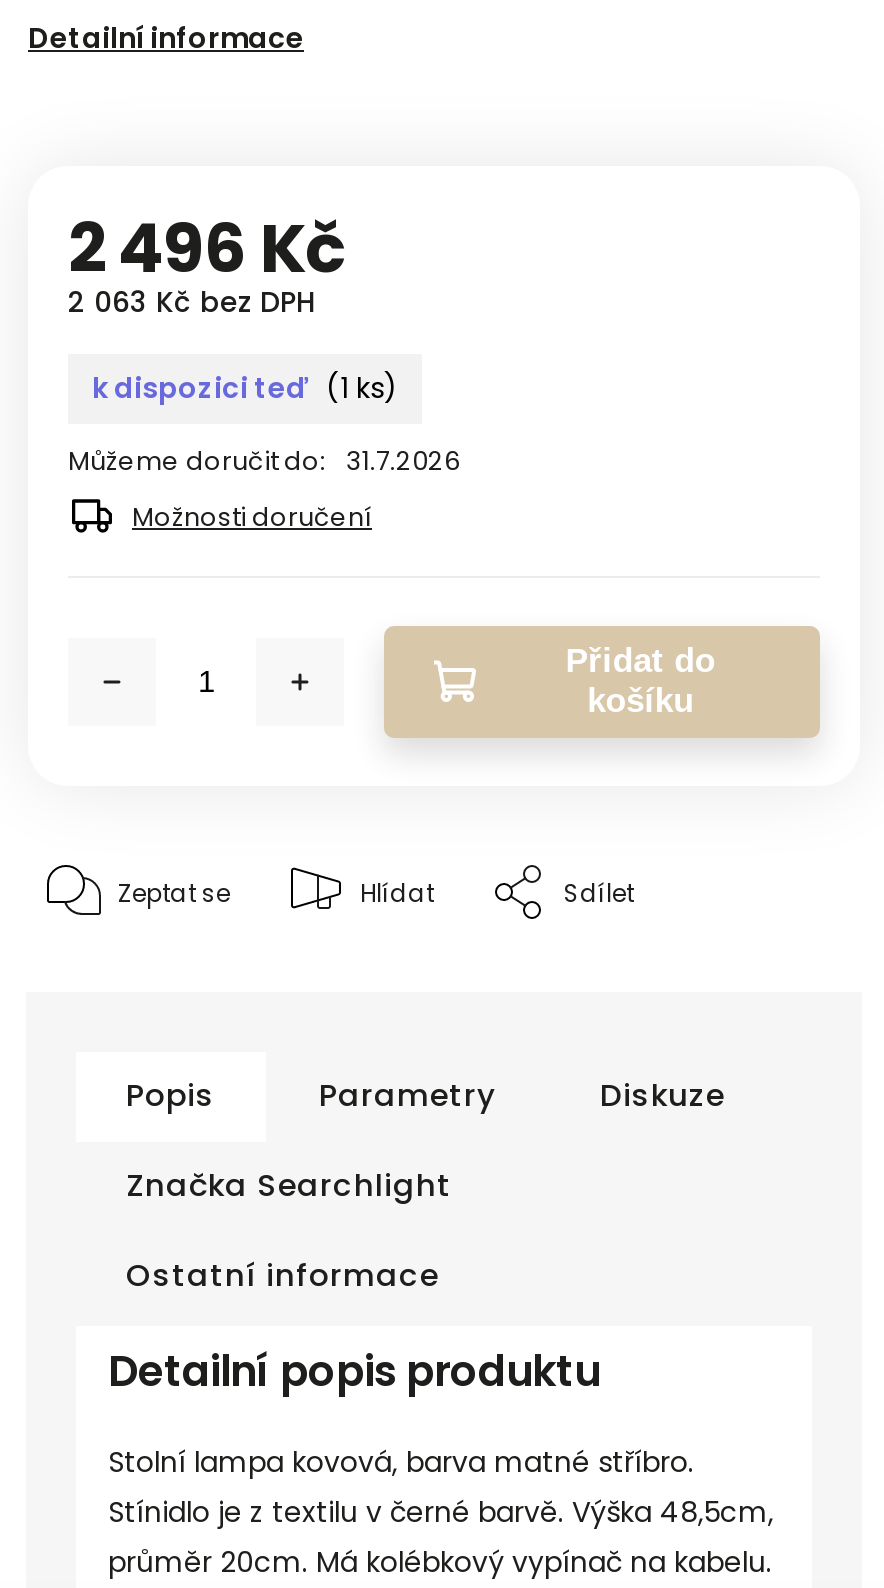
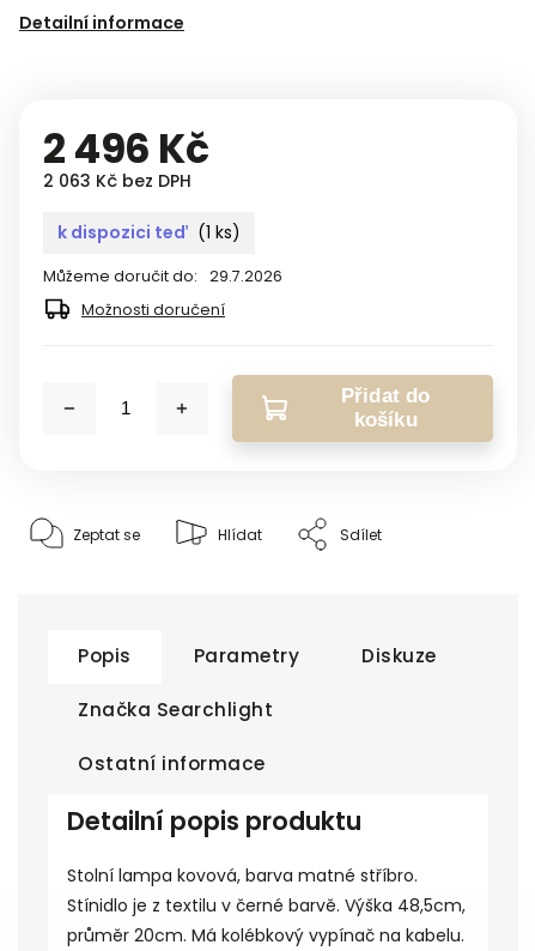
- Můžeme doručit do: 31.7.2026
+ Můžeme doručit do: 29.7.2026
